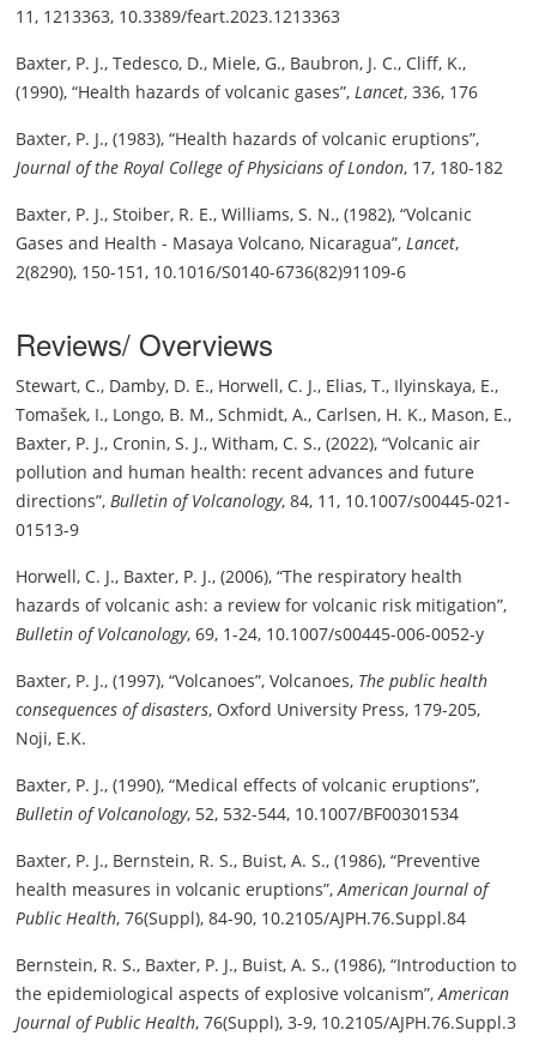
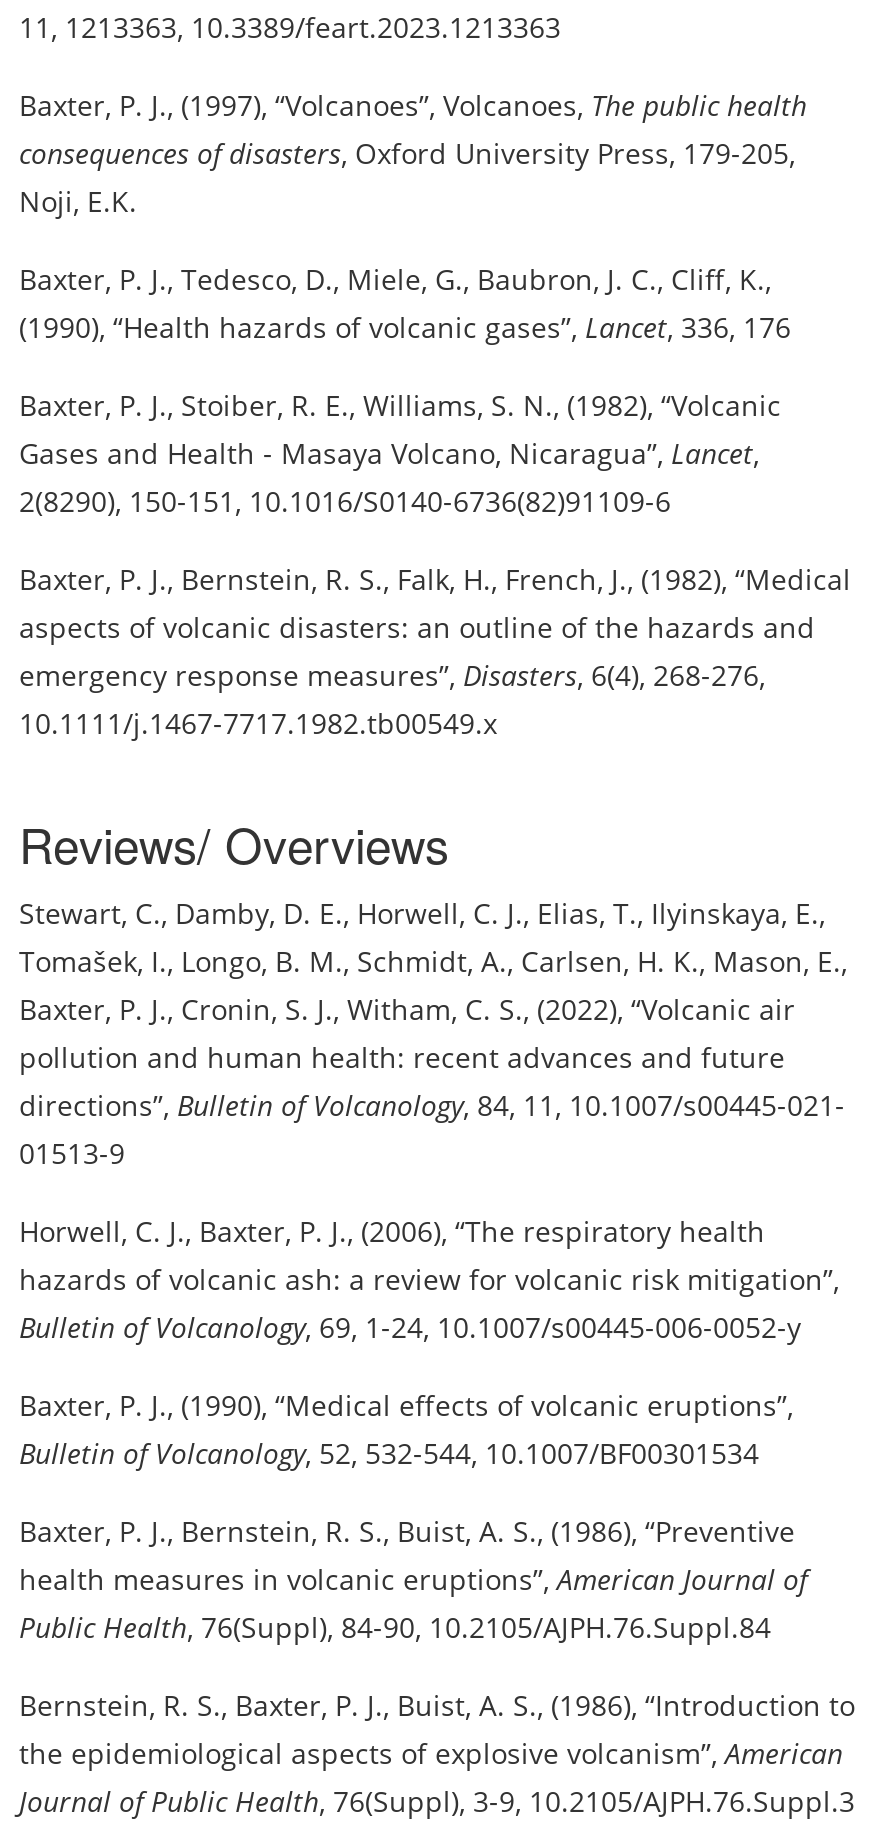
moved down: Baxter, P. J., Tedesco, D., Miele, G., Baubron, J. C., Cliff, K., | (1990), Health hazards of volcanic gases , Lancet, 336, 176

- Baxter, P. J., (1983), Health hazards of volcanic eruptions ,
- Journal of the Royal College of Physicians of London, 17, 180-182

+ Baxter, P. J., Bernstein, R. S., Falk, H., French, J., (1982), Medical
+ aspects of volcanic disasters: an outline of the hazards and
+ emergency response measures , Disasters, 6(4), 268-276,
+ 10.1111/j.1467-7717.1982.tb00549.x

moved down: Reviews/ Overviews | Stewart, C., Damby, D. E., Horwell, C. J., Elias, T., Ilyinskaya, E., | Tomašek, I., Longo, B. M., Schmidt, A., Carlsen, H. K., Mason, E., | ... | hazards of volcanic ash: a review for volcanic risk mitigation , | Bulletin of Volcanology, 69, 1-24, 10.1007/s00445-006-0052-y

moved up: Baxter, P. J., (1997), Volcanoes , Volcanoes, The public health | consequences of disasters, Oxford University Press, 179-205, | Noji, E.K.
